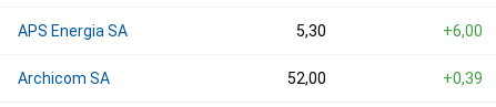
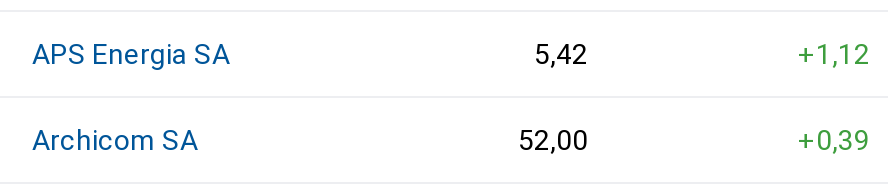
- 5,30
+ 5,42

- +6,00
+ +1,12
